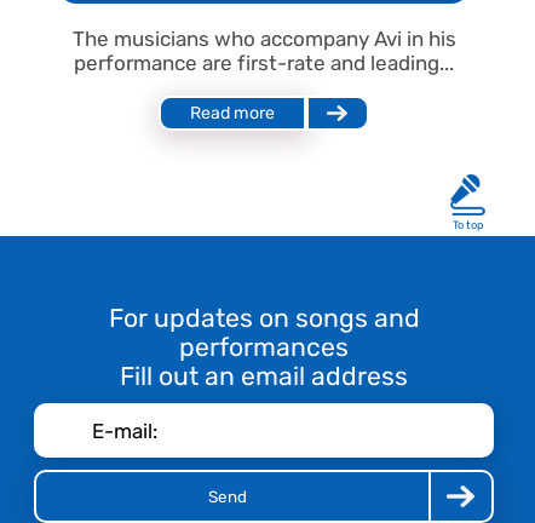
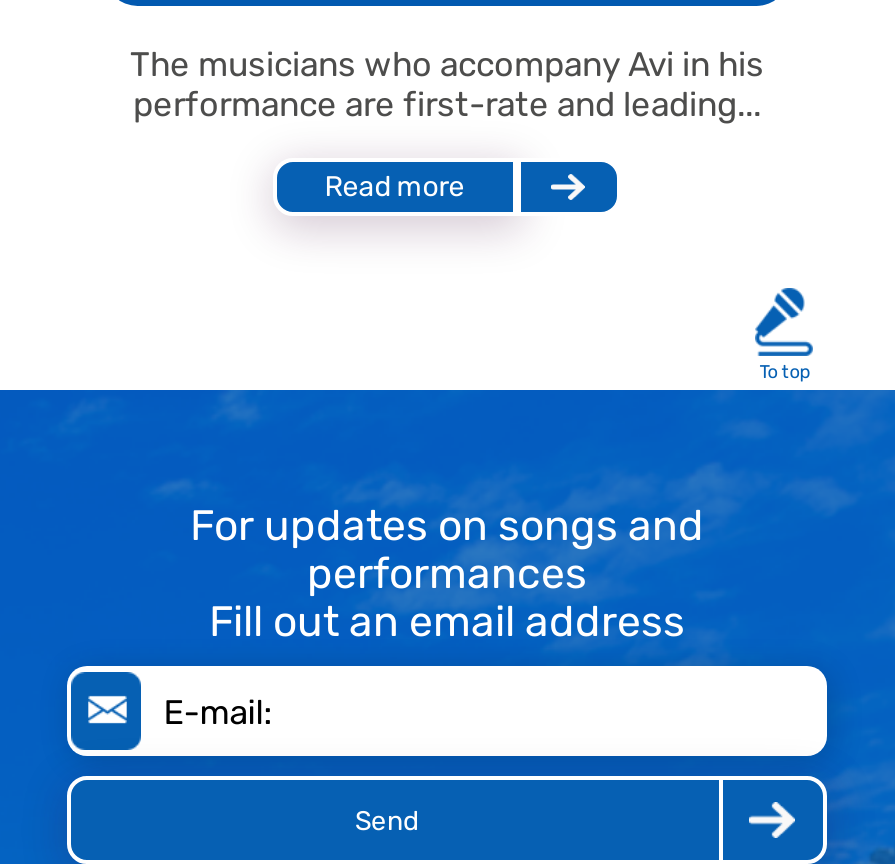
+ [image]
